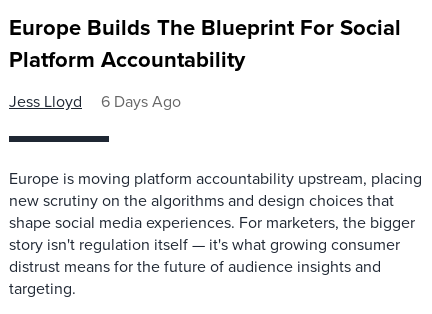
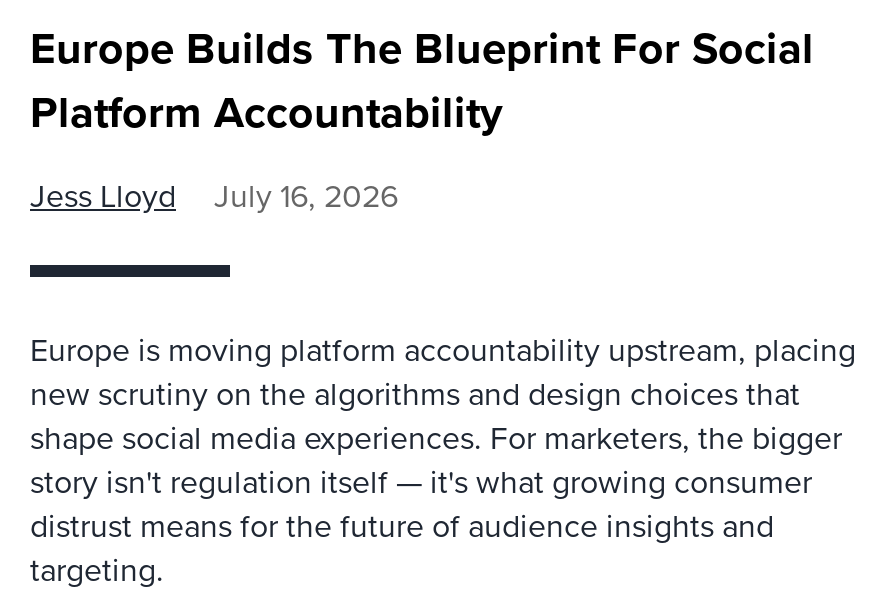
- Jess Lloyd 6 Days Ago
+ Jess Lloyd July 16, 2026
